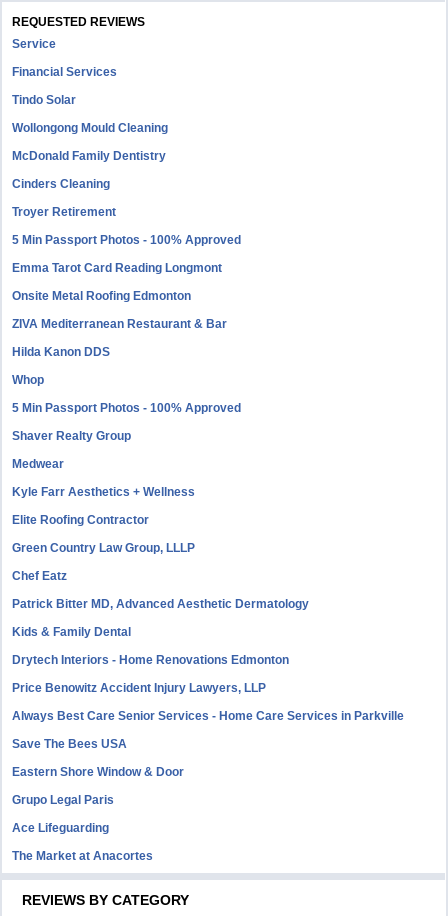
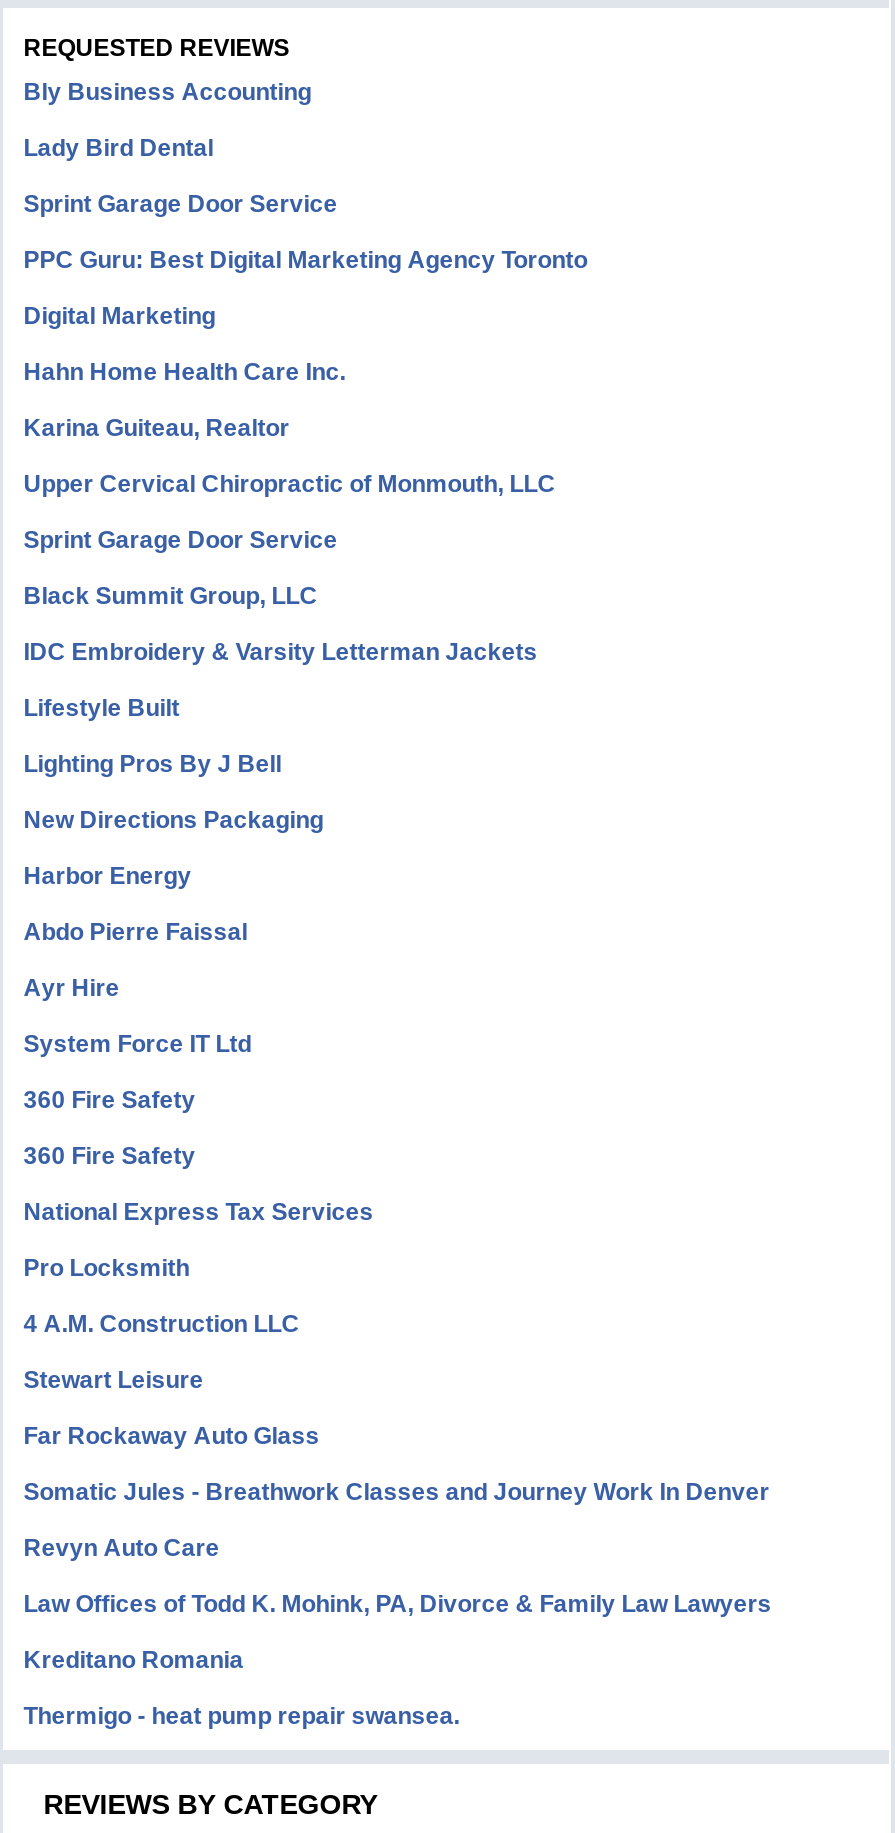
- Service
+ Bly Business Accounting

- Financial Services
+ Lady Bird Dental

- Tindo Solar
+ Sprint Garage Door Service

- Wollongong Mould Cleaning
+ PPC Guru: Best Digital Marketing Agency Toronto

- McDonald Family Dentistry
+ Digital Marketing

- Cinders Cleaning
+ Hahn Home Health Care Inc.

- Troyer Retirement
+ Karina Guiteau, Realtor

- 5 Min Passport Photos - 100% Approved
+ Upper Cervical Chiropractic of Monmouth, LLC

- Emma Tarot Card Reading Longmont
+ Sprint Garage Door Service

- Onsite Metal Roofing Edmonton
+ Black Summit Group, LLC

- ZIVA Mediterranean Restaurant & Bar
+ IDC Embroidery & Varsity Letterman Jackets

- Hilda Kanon DDS
+ Lifestyle Built

- Whop
+ Lighting Pros By J Bell

- 5 Min Passport Photos - 100% Approved
+ New Directions Packaging

- Shaver Realty Group
+ Harbor Energy

- Medwear
+ Abdo Pierre Faissal

- Kyle Farr Aesthetics + Wellness
+ Ayr Hire

- Elite Roofing Contractor
+ System Force IT Ltd

- Green Country Law Group, LLLP
+ 360 Fire Safety

- Chef Eatz
+ 360 Fire Safety

- Patrick Bitter MD, Advanced Aesthetic Dermatology
+ National Express Tax Services

- Kids & Family Dental
+ Pro Locksmith

- Drytech Interiors - Home Renovations Edmonton
+ 4 A.M. Construction LLC

- Price Benowitz Accident Injury Lawyers, LLP
+ Stewart Leisure

- Always Best Care Senior Services - Home Care Services in Parkville
+ Far Rockaway Auto Glass

- Save The Bees USA
+ Somatic Jules - Breathwork Classes and Journey Work In Denver

- Eastern Shore Window & Door
+ Revyn Auto Care

- Grupo Legal Paris
+ Law Offices of Todd K. Mohink, PA, Divorce & Family Law Lawyers

- Ace Lifeguarding
+ Kreditano Romania

- The Market at Anacortes
+ Thermigo - heat pump repair swansea.
